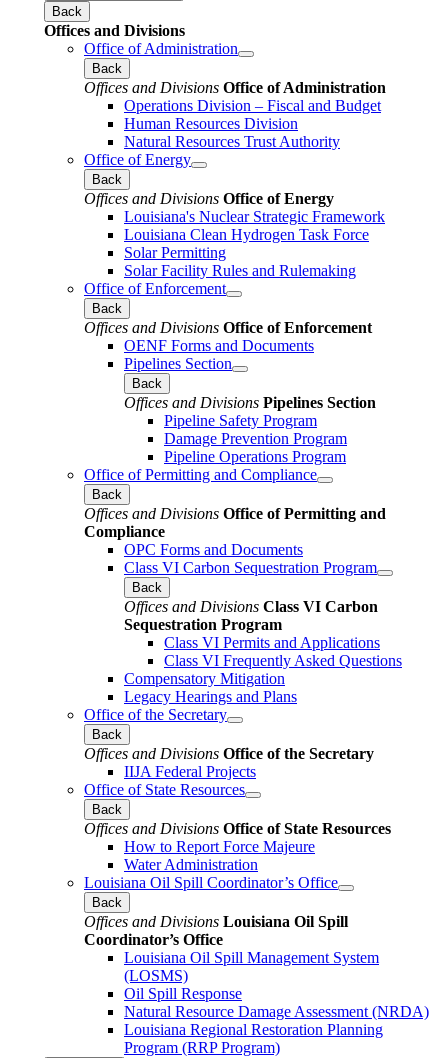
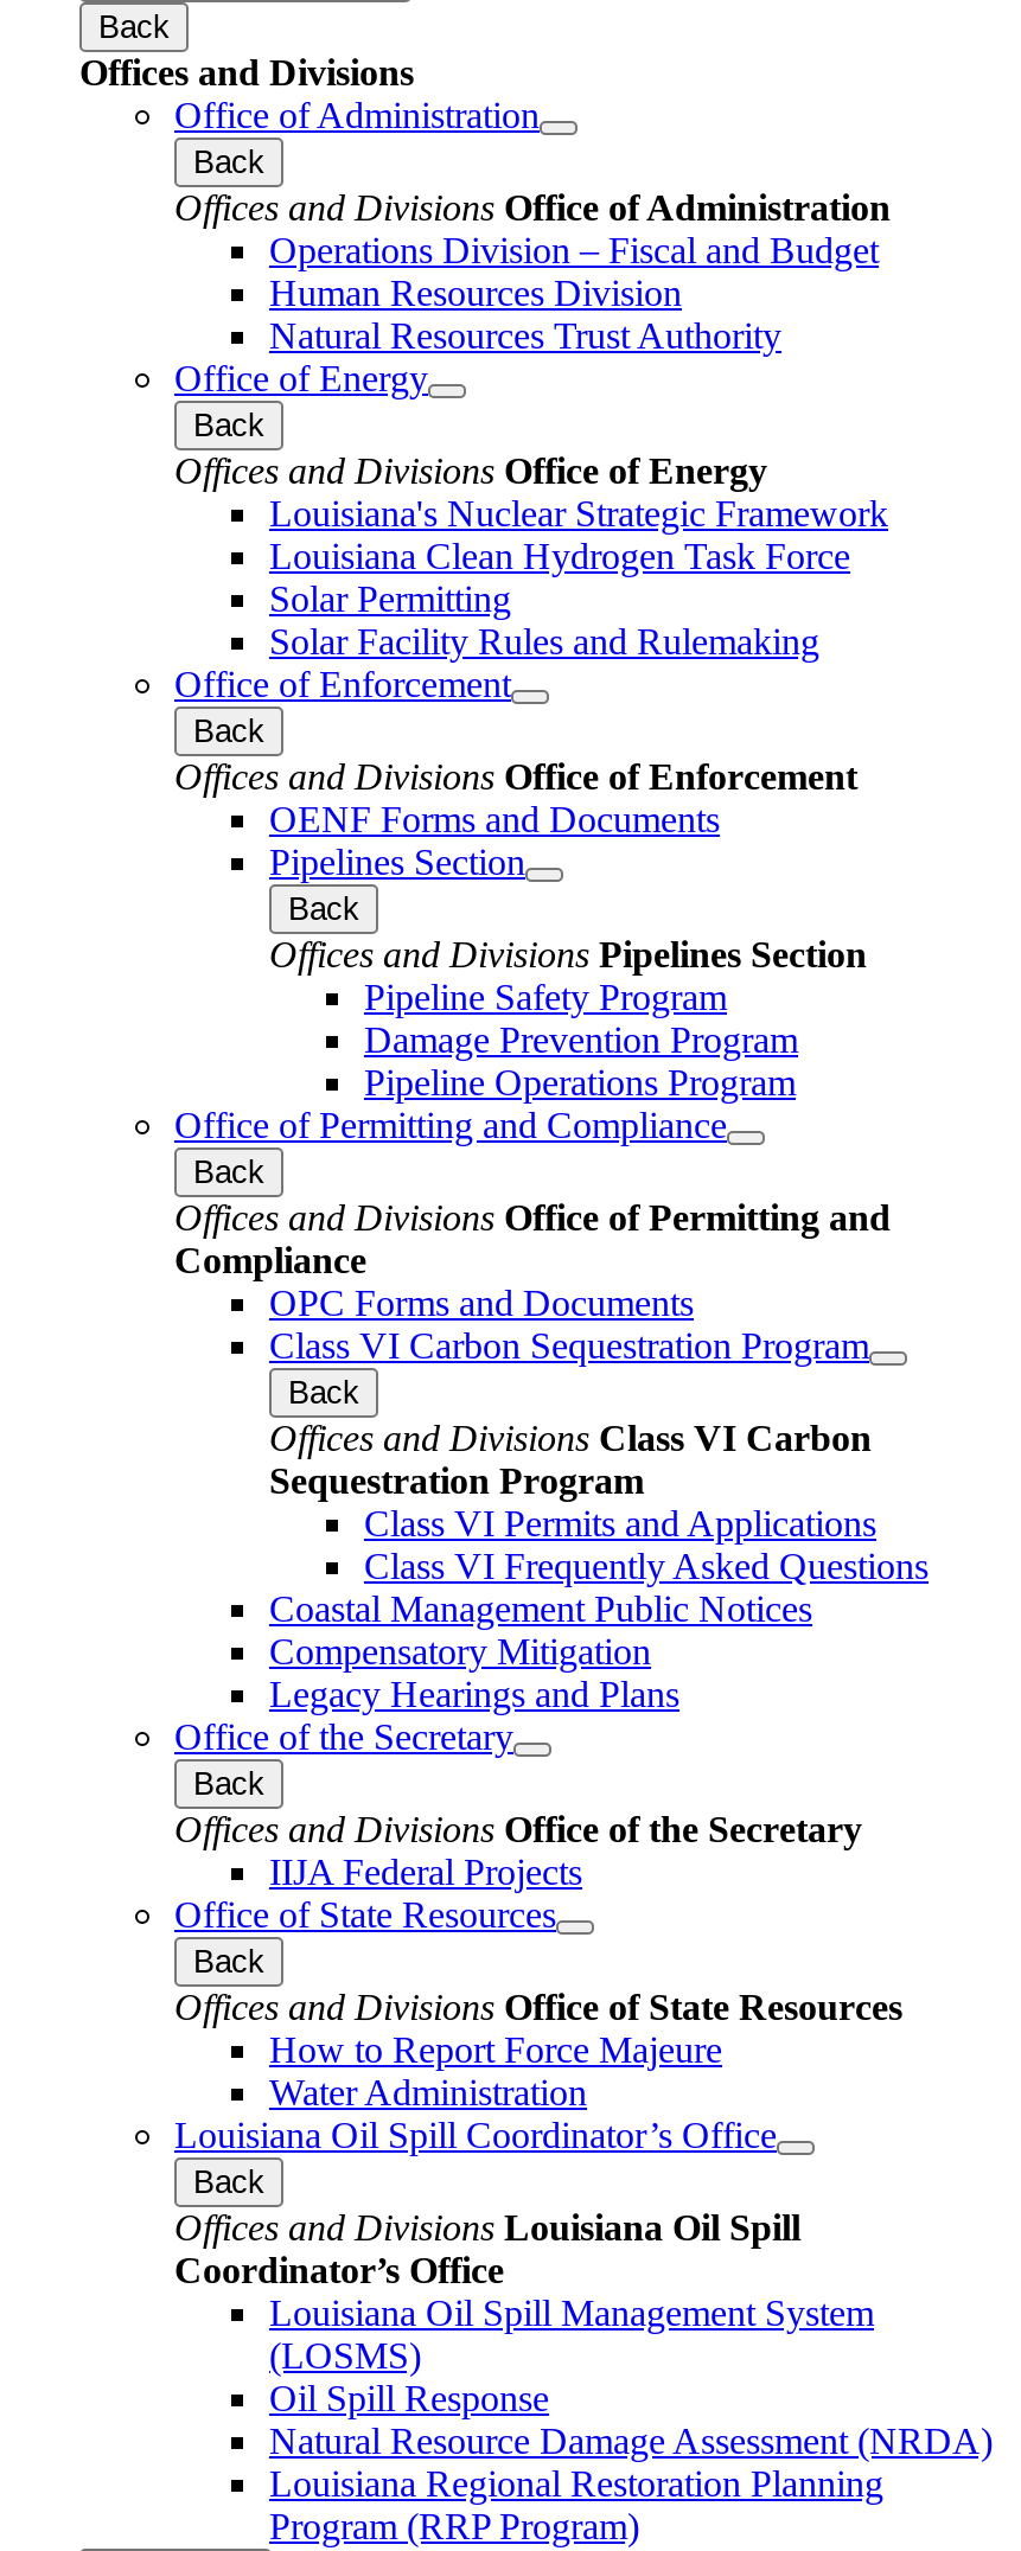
+ Coastal Management Public Notices
